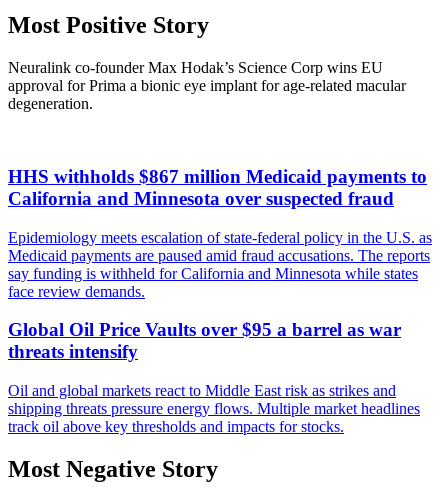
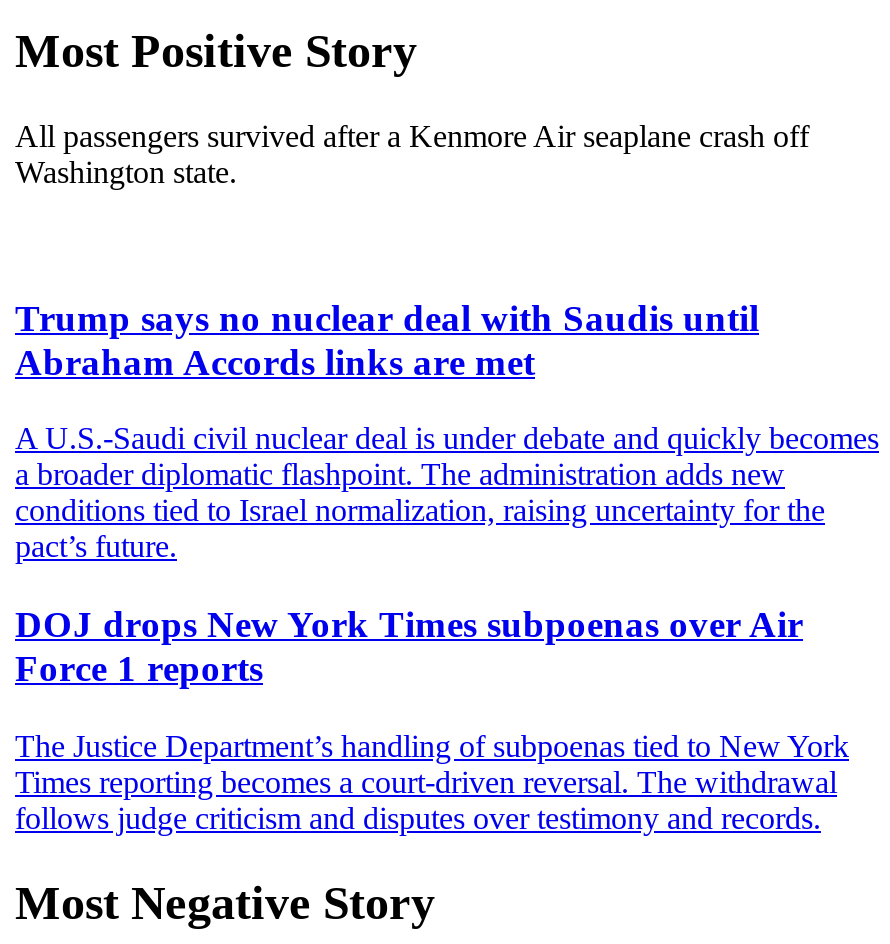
- Neuralink co-founder Max Hodak’s Science Corp wins EU
- approval for Prima a bionic eye implant for age-related macular
- degeneration.
+ All passengers survived after a Kenmore Air seaplane crash off
+ Washington state.

- HHS withholds $867 million Medicaid payments to
- California and Minnesota over suspected fraud
+ Trump says no nuclear deal with Saudis until
+ Abraham Accords links are met

- Epidemiology meets escalation of state-federal policy in the U.S. as
- Medicaid payments are paused amid fraud accusations. The reports
- say funding is withheld for California and Minnesota while states
- face review demands.
+ A U.S.-Saudi civil nuclear deal is under debate and quickly becomes
+ a broader diplomatic flashpoint. The administration adds new
+ conditions tied to Israel normalization, raising uncertainty for the
+ pact’s future.

- Global Oil Price Vaults over $95 a barrel as war
- threats intensify
+ DOJ drops New York Times subpoenas over Air
+ Force 1 reports

- Oil and global markets react to Middle East risk as strikes and
- shipping threats pressure energy flows. Multiple market headlines
- track oil above key thresholds and impacts for stocks.
+ The Justice Department’s handling of subpoenas tied to New York
+ Times reporting becomes a court-driven reversal. The withdrawal
+ follows judge criticism and disputes over testimony and records.
